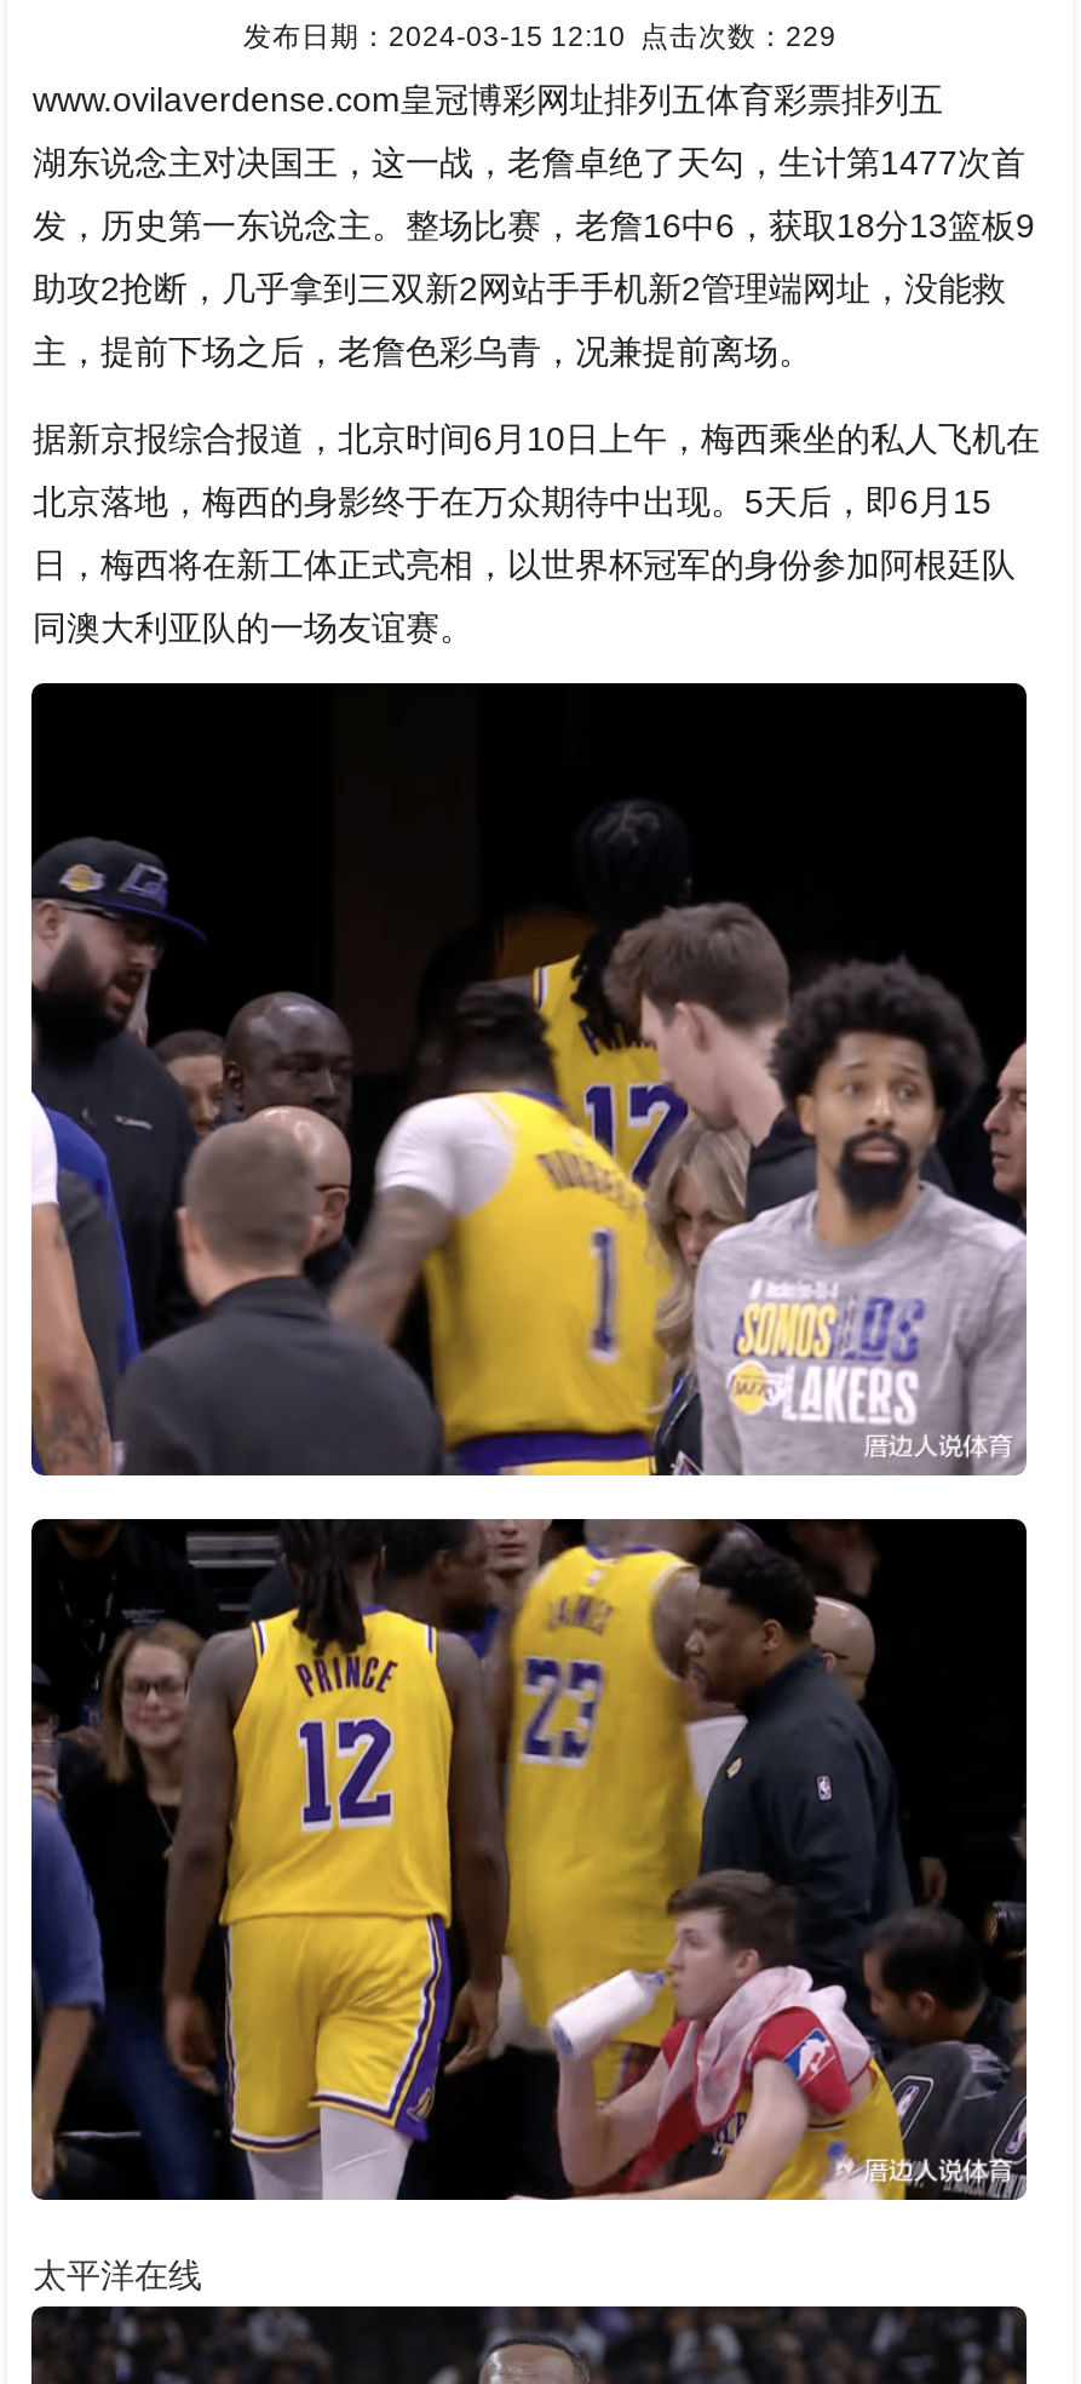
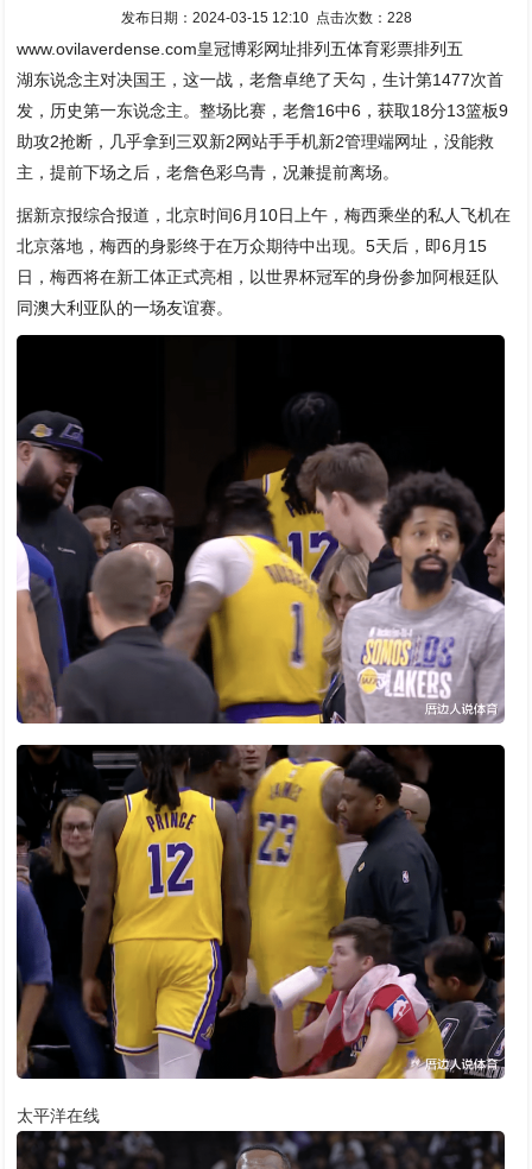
- 发布日期：2024-03-15 12:10 点击次数：229
+ 发布日期：2024-03-15 12:10 点击次数：228
